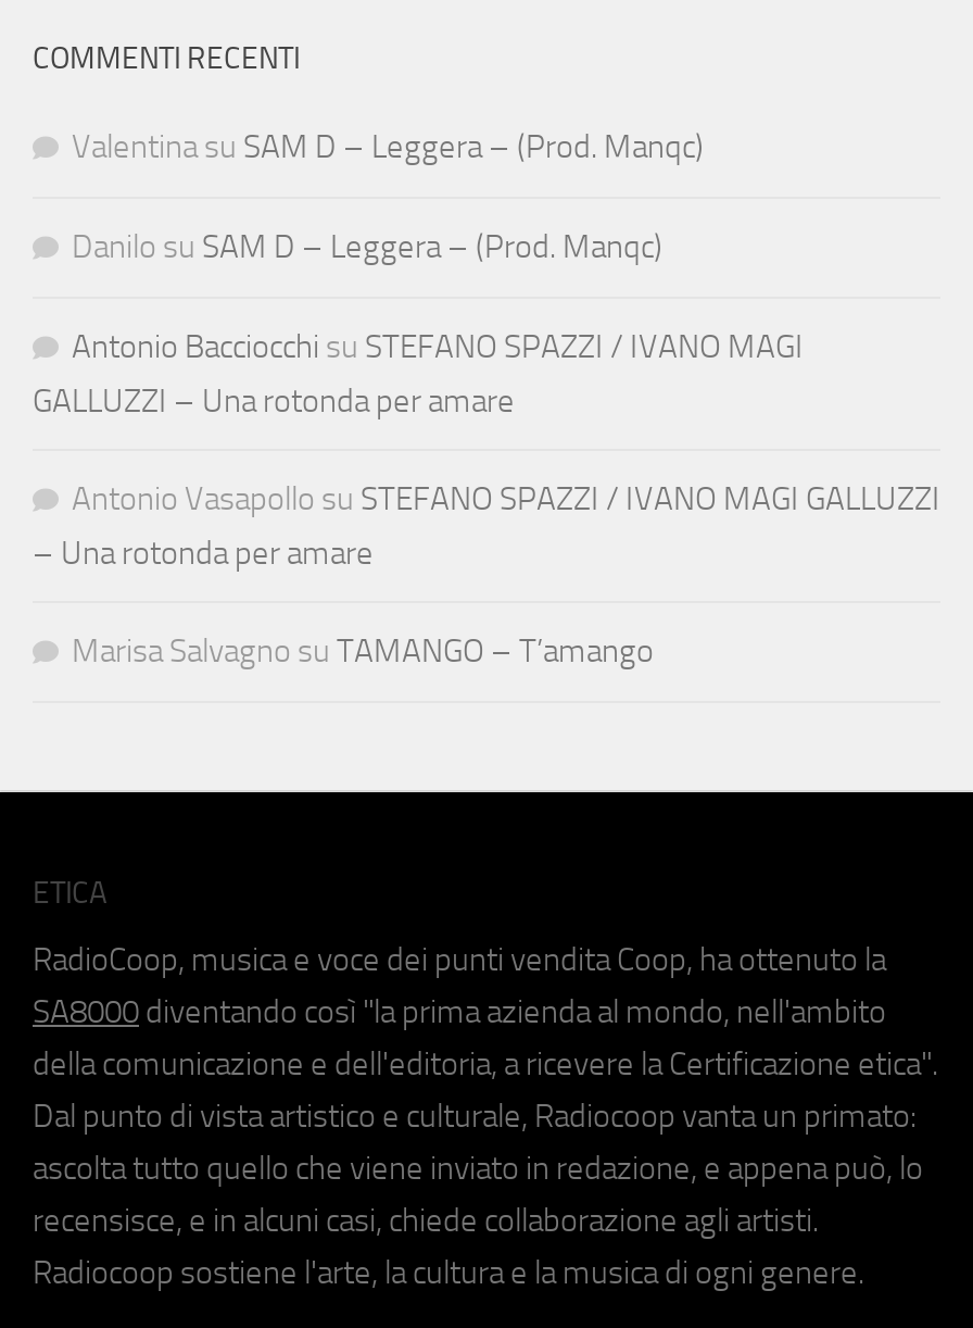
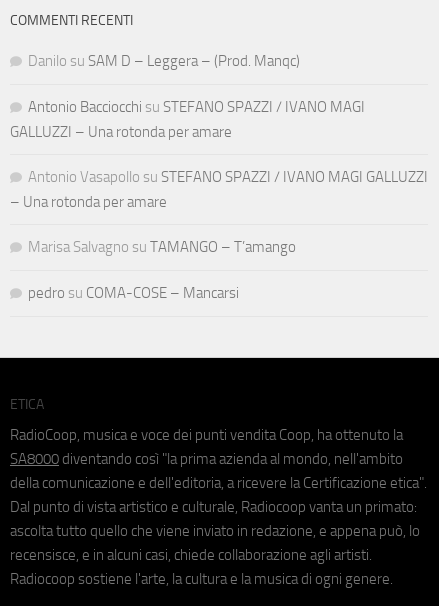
- Valentina su SAM D – Leggera – (Prod. Manqc)

moved up: Danilo su SAM D – Leggera – (Prod. Manqc) | Antonio Bacciocchi su STEFANO SPAZZI / IVANO MAGI | GALLUZZI – Una rotonda per amare | Antonio Vasapollo su STEFANO SPAZZI / IVANO MAGI GALLUZZI | – Una rotonda per amare | Marisa Salvagno su TAMANGO – T’amango

+ pedro su COMA-COSE – Mancarsi
